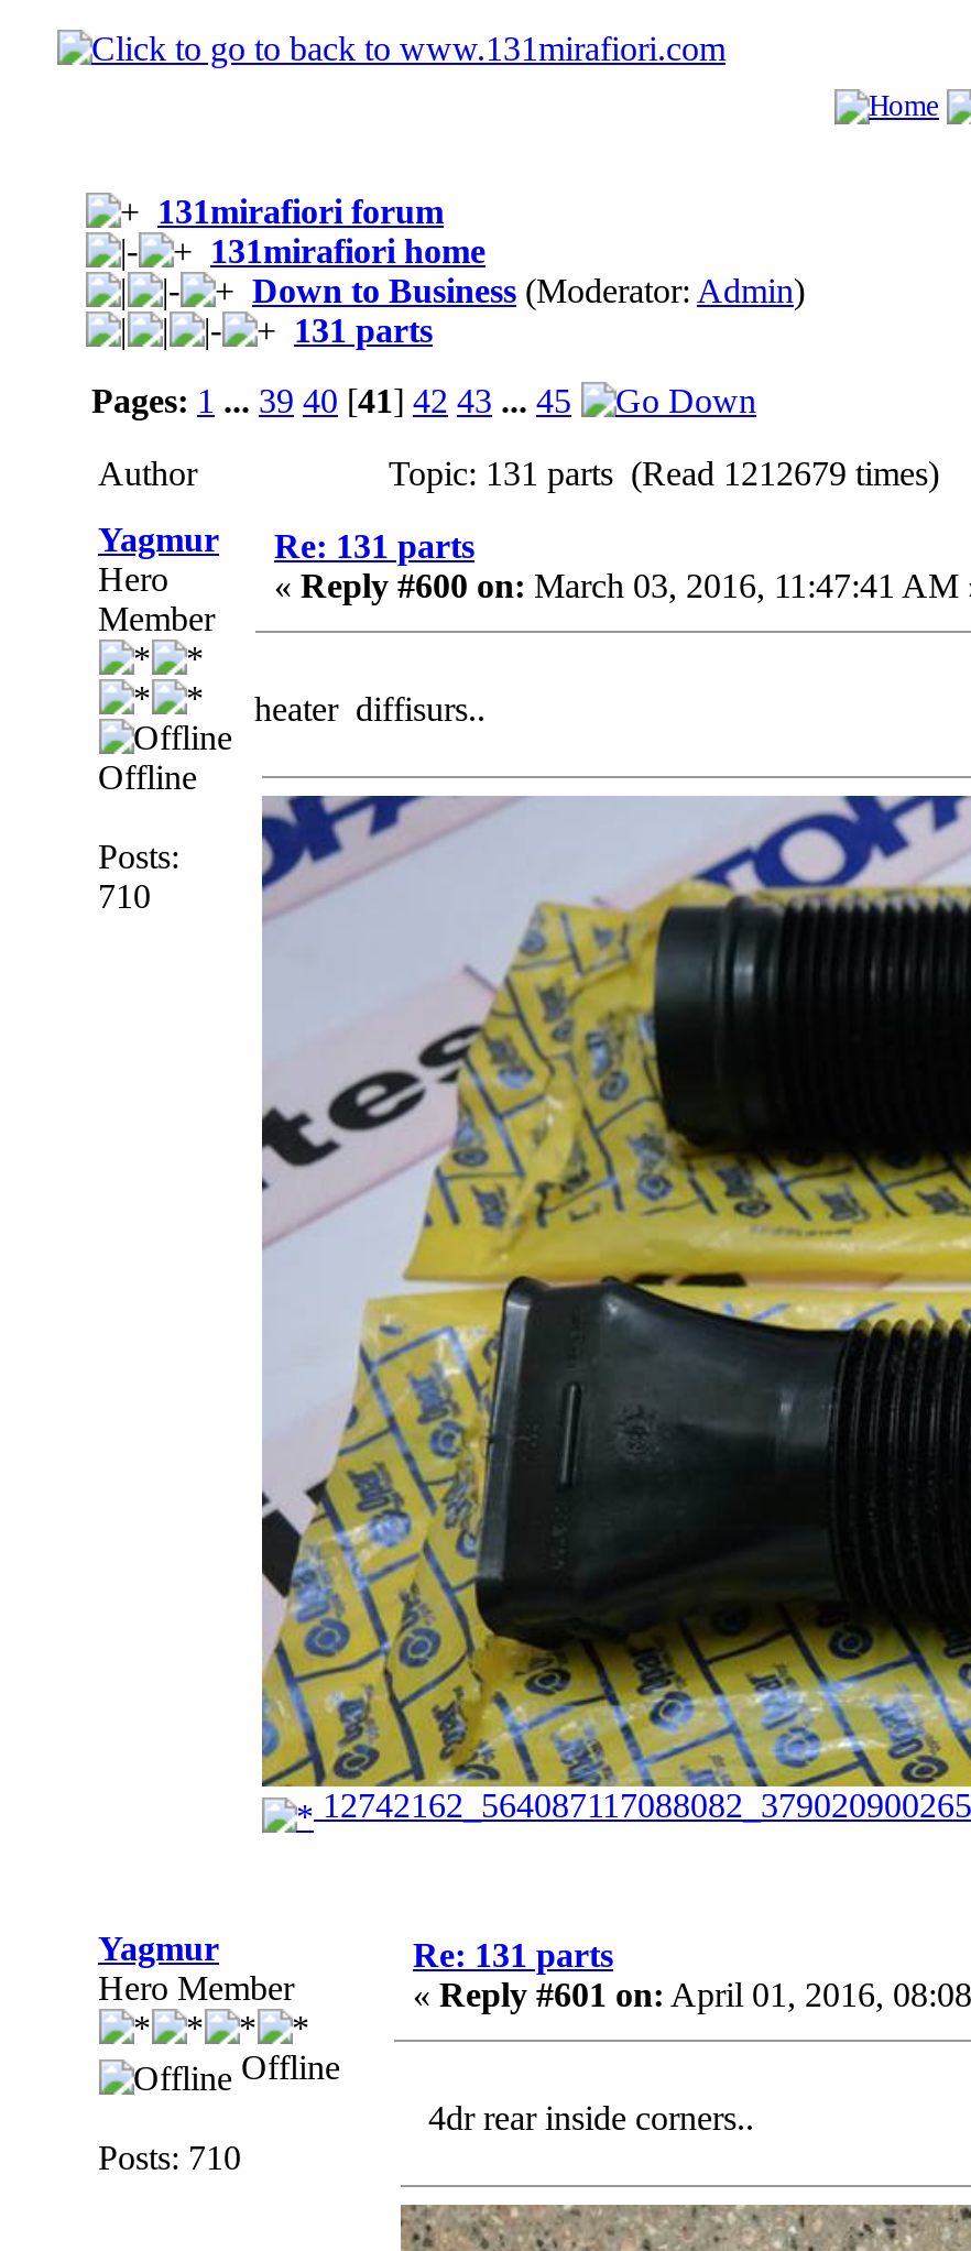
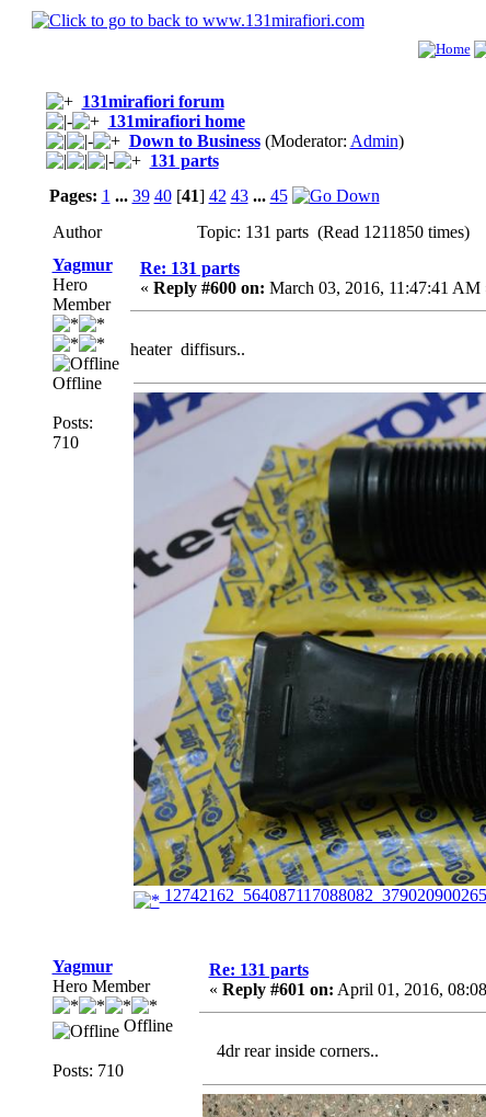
- Topic: 131 parts (Read 1212679 times)
+ Topic: 131 parts (Read 1211850 times)
